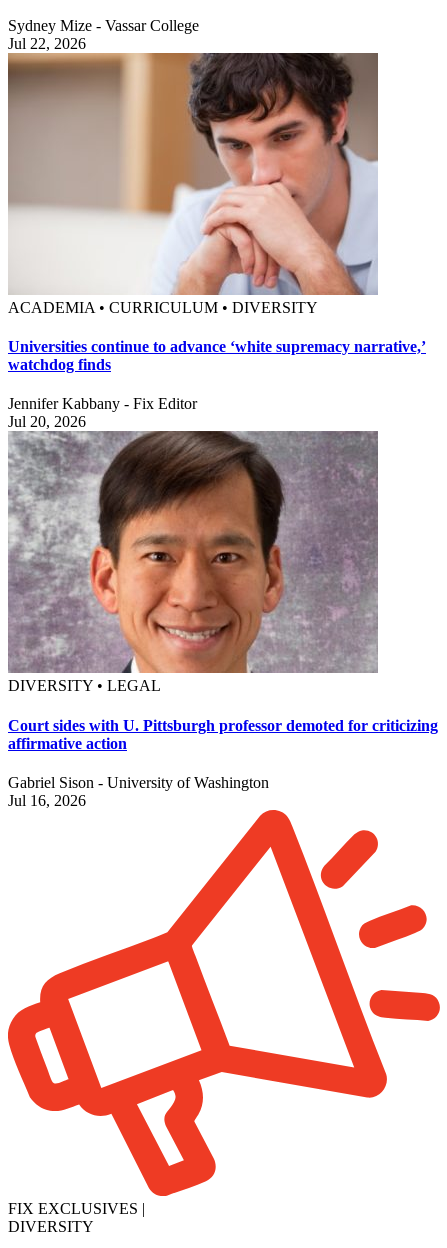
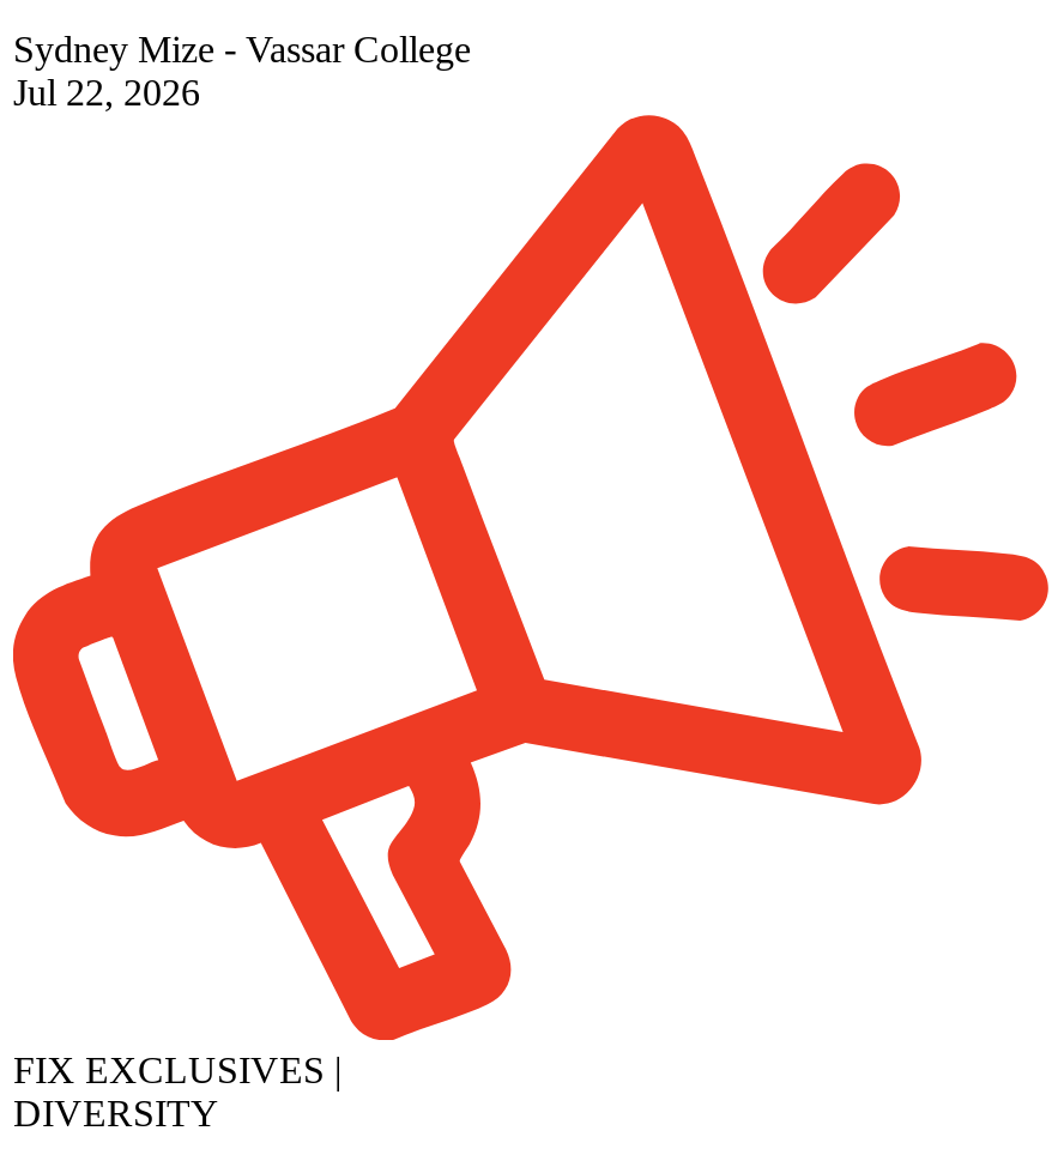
- [image]
- ACADEMIA • CURRICULUM • DIVERSITY
- Universities continue to advance ‘white supremacy narrative,’
- watchdog finds
- Jennifer Kabbany - Fix Editor
- Jul 20, 2026

- [image]
- DIVERSITY • LEGAL
- Court sides with U. Pittsburgh professor demoted for criticizing
- affirmative action
- Gabriel Sison - University of Washington
- Jul 16, 2026
